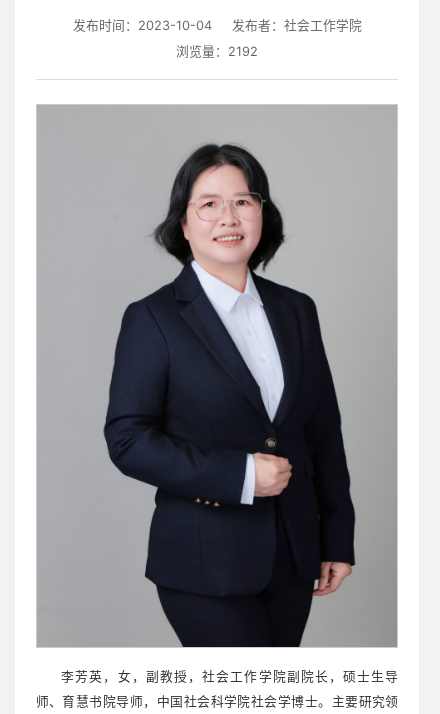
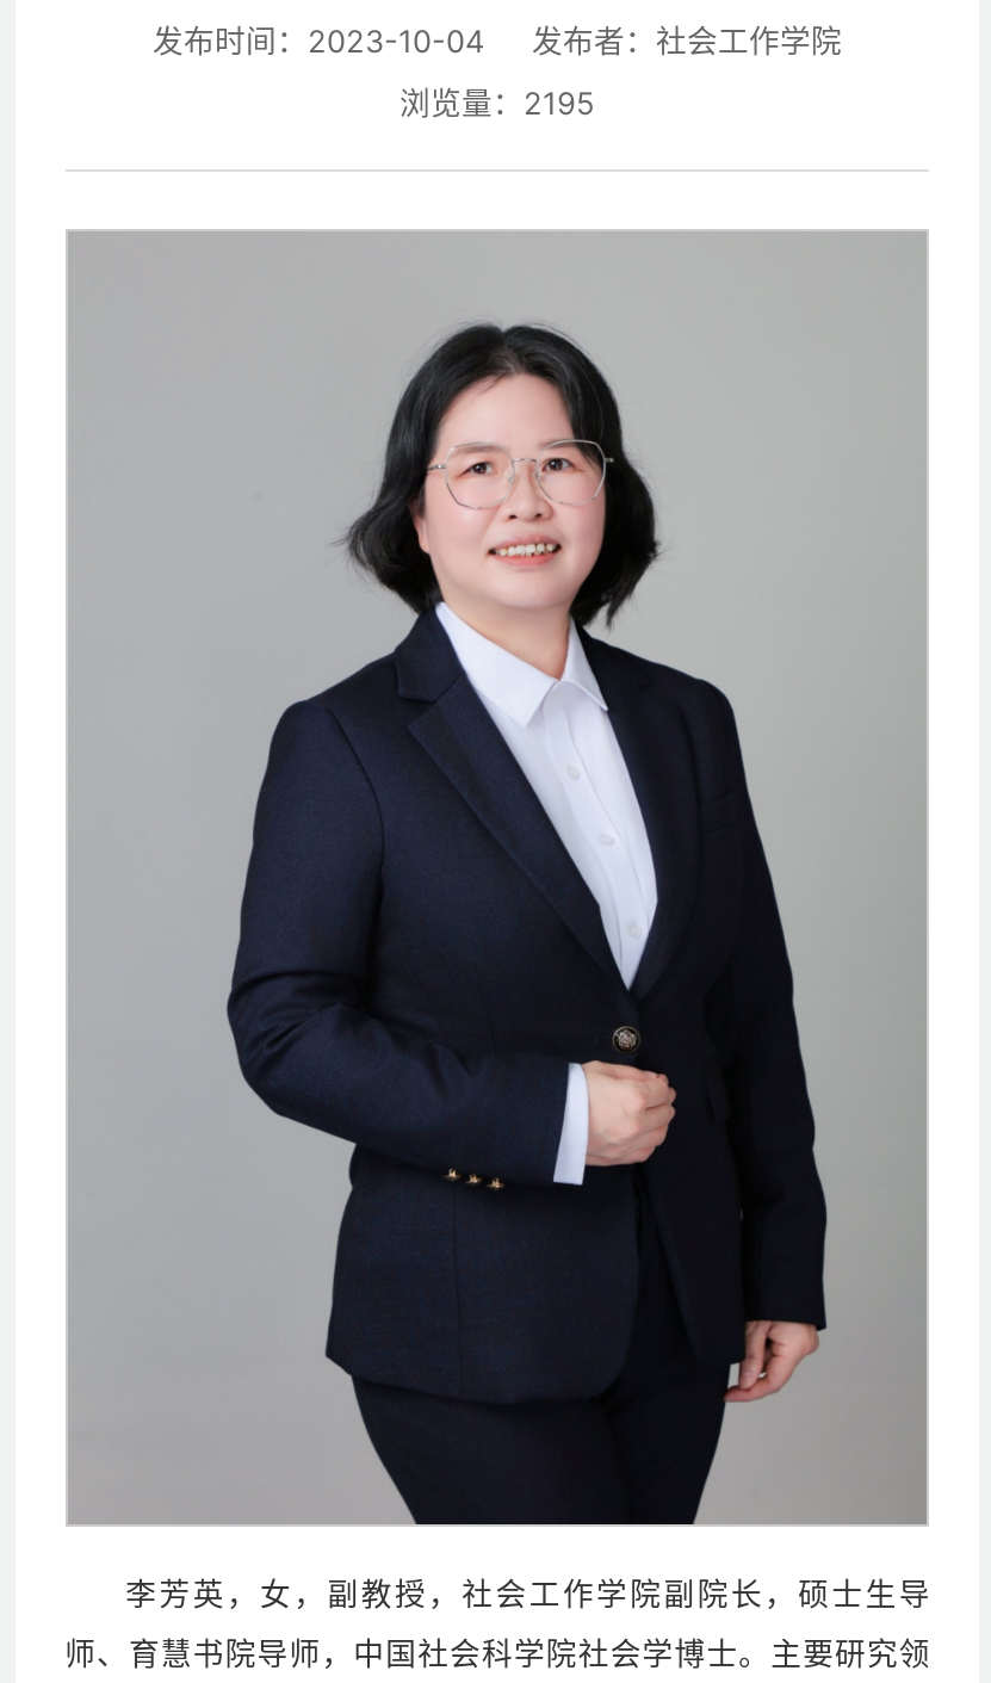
- 浏览量：2192
+ 浏览量：2195
